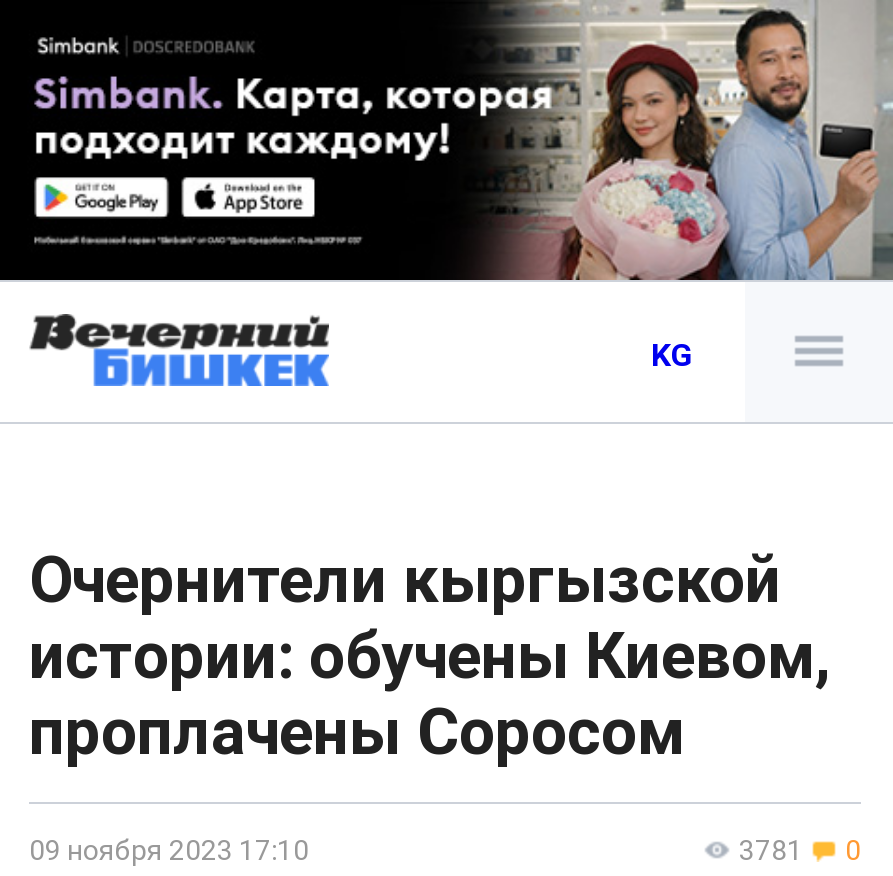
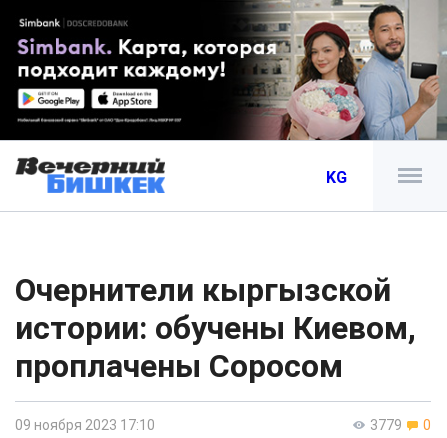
- 3781 0
+ 3779 0
